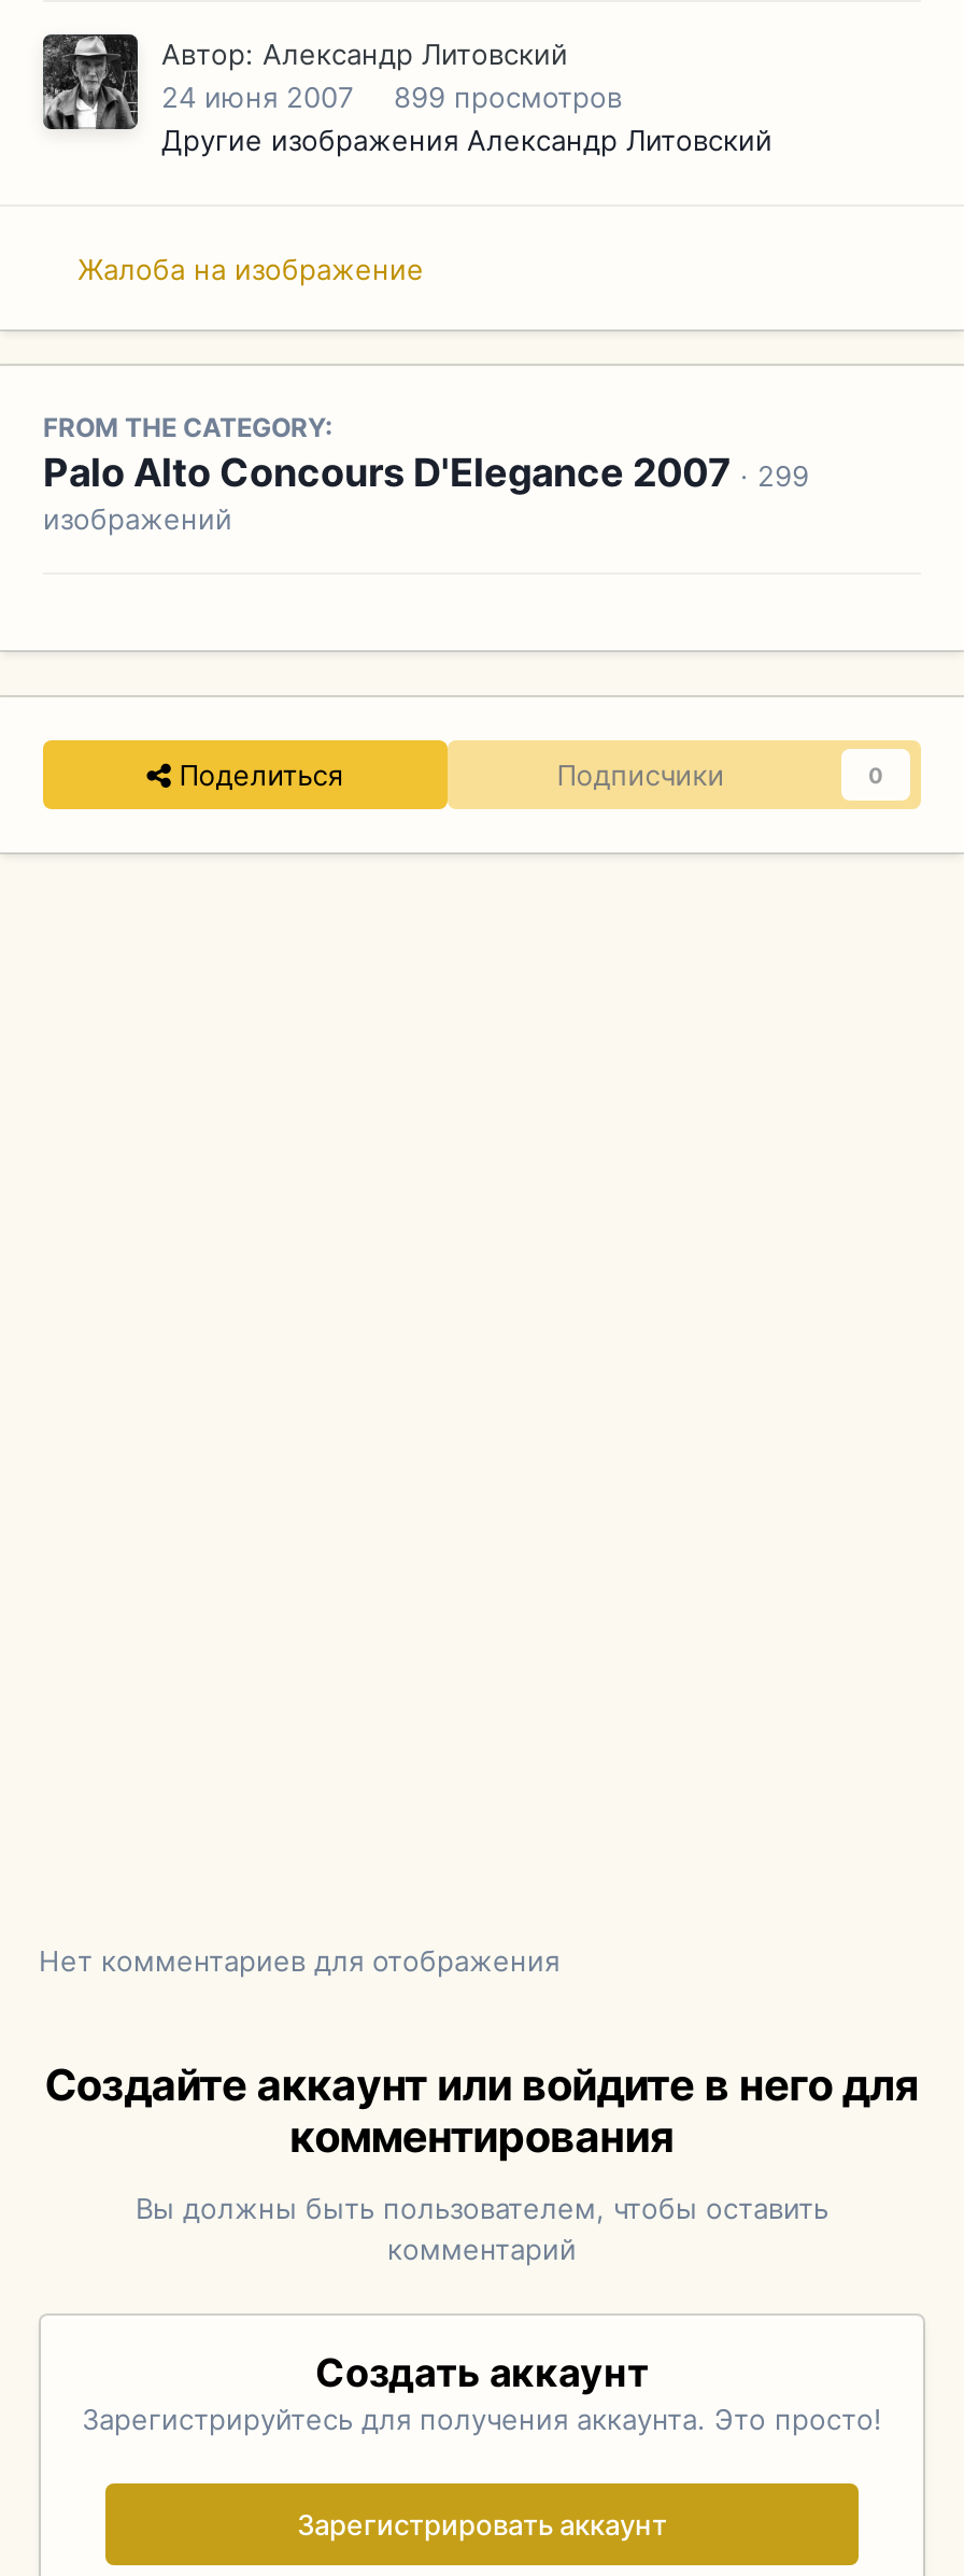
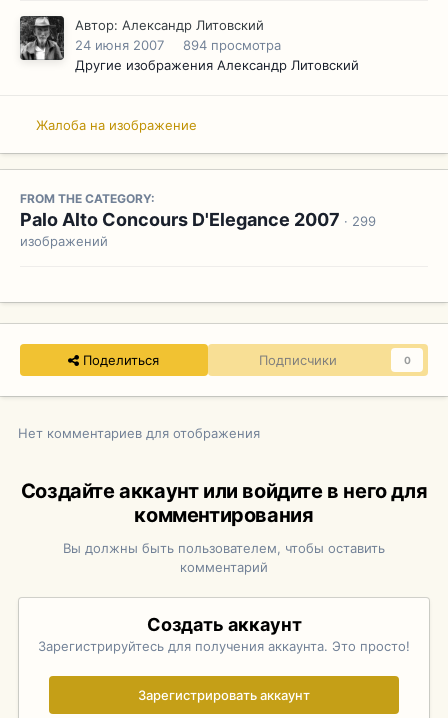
- 24 июня 2007 899 просмотров
+ 24 июня 2007 894 просмотра
